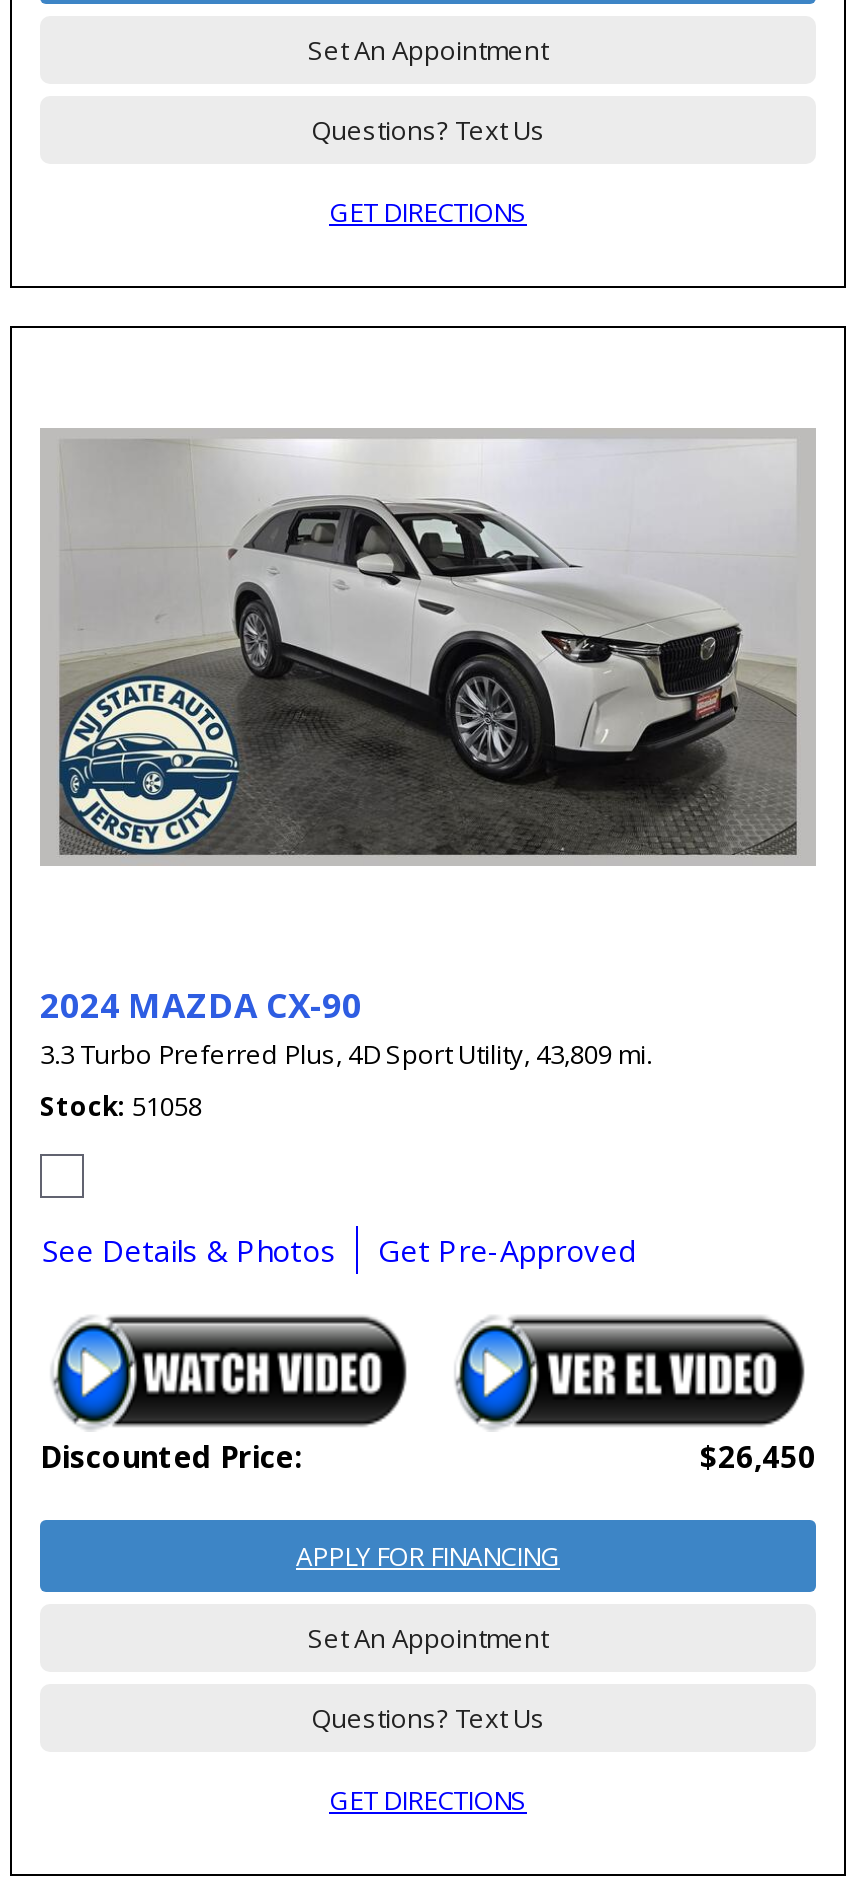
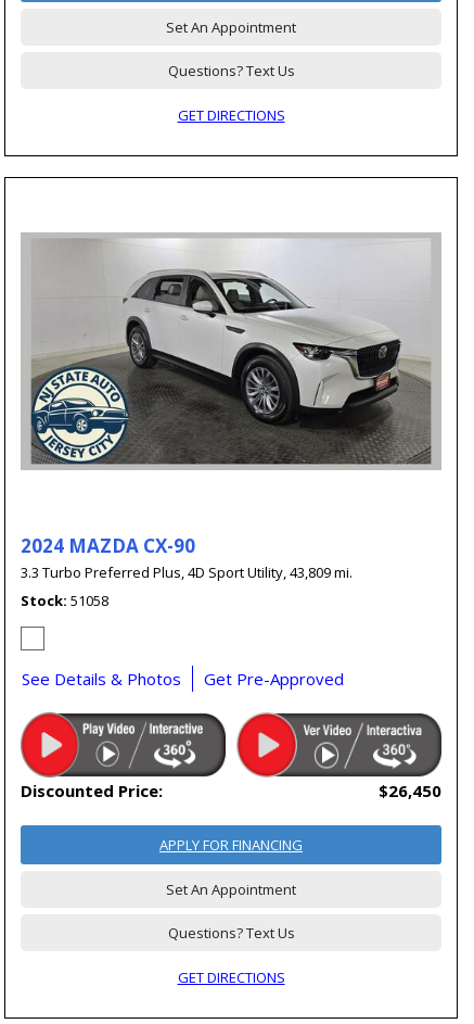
- [image]
+ [image]

- [image]
+ [image]
